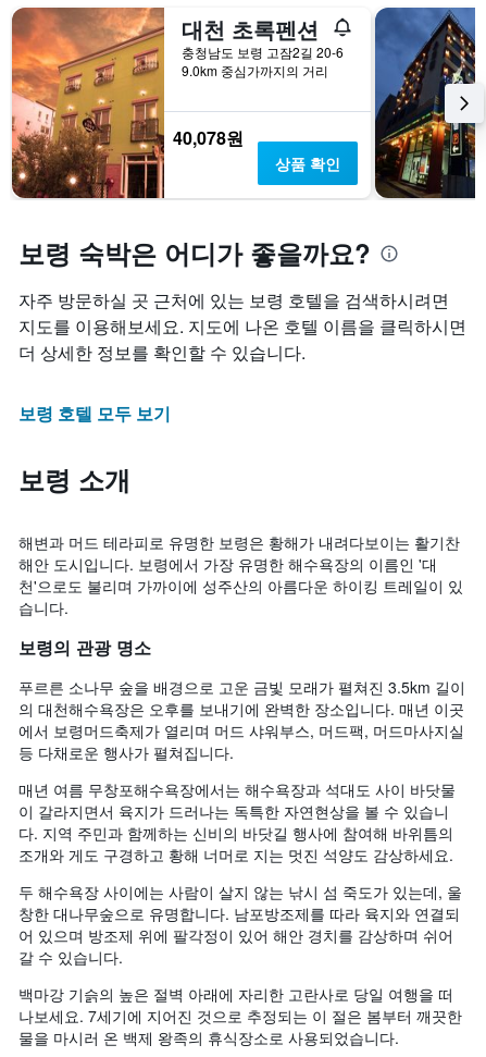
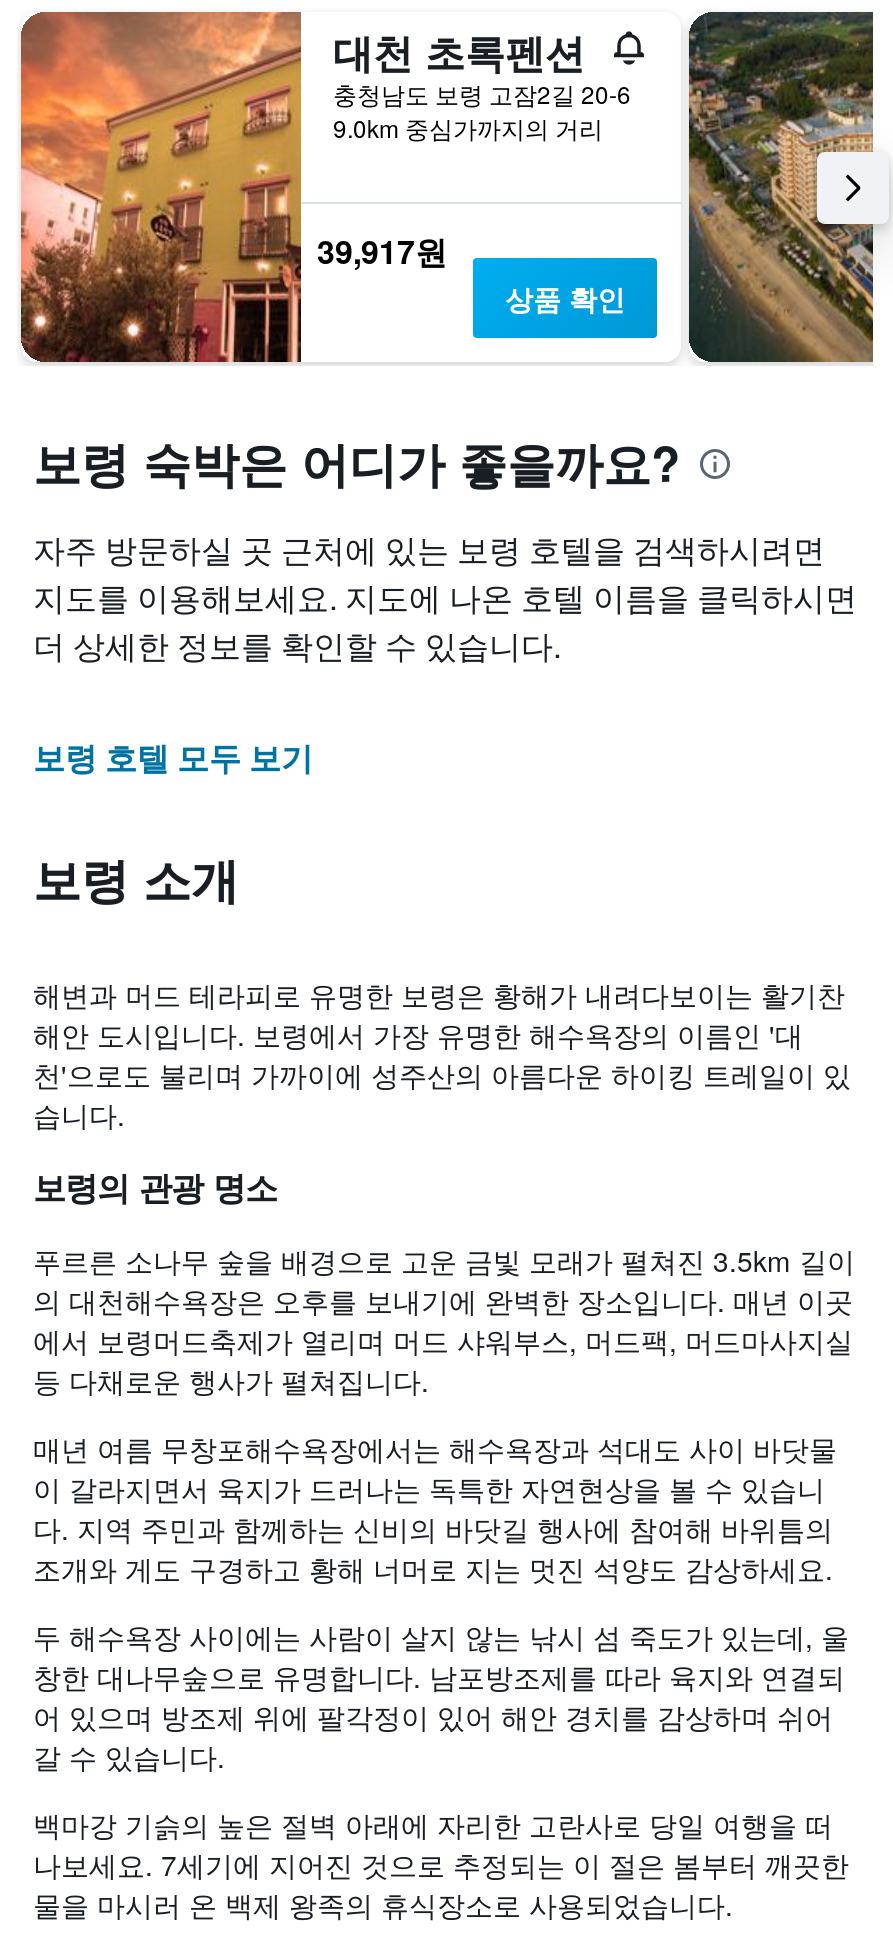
- [image]
+ [image]

- 40,078원
+ 39,917원
